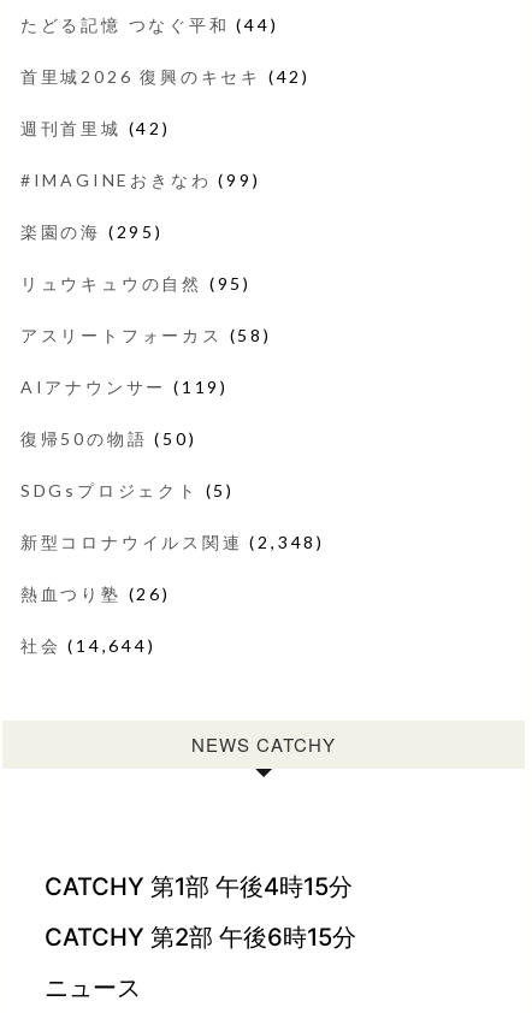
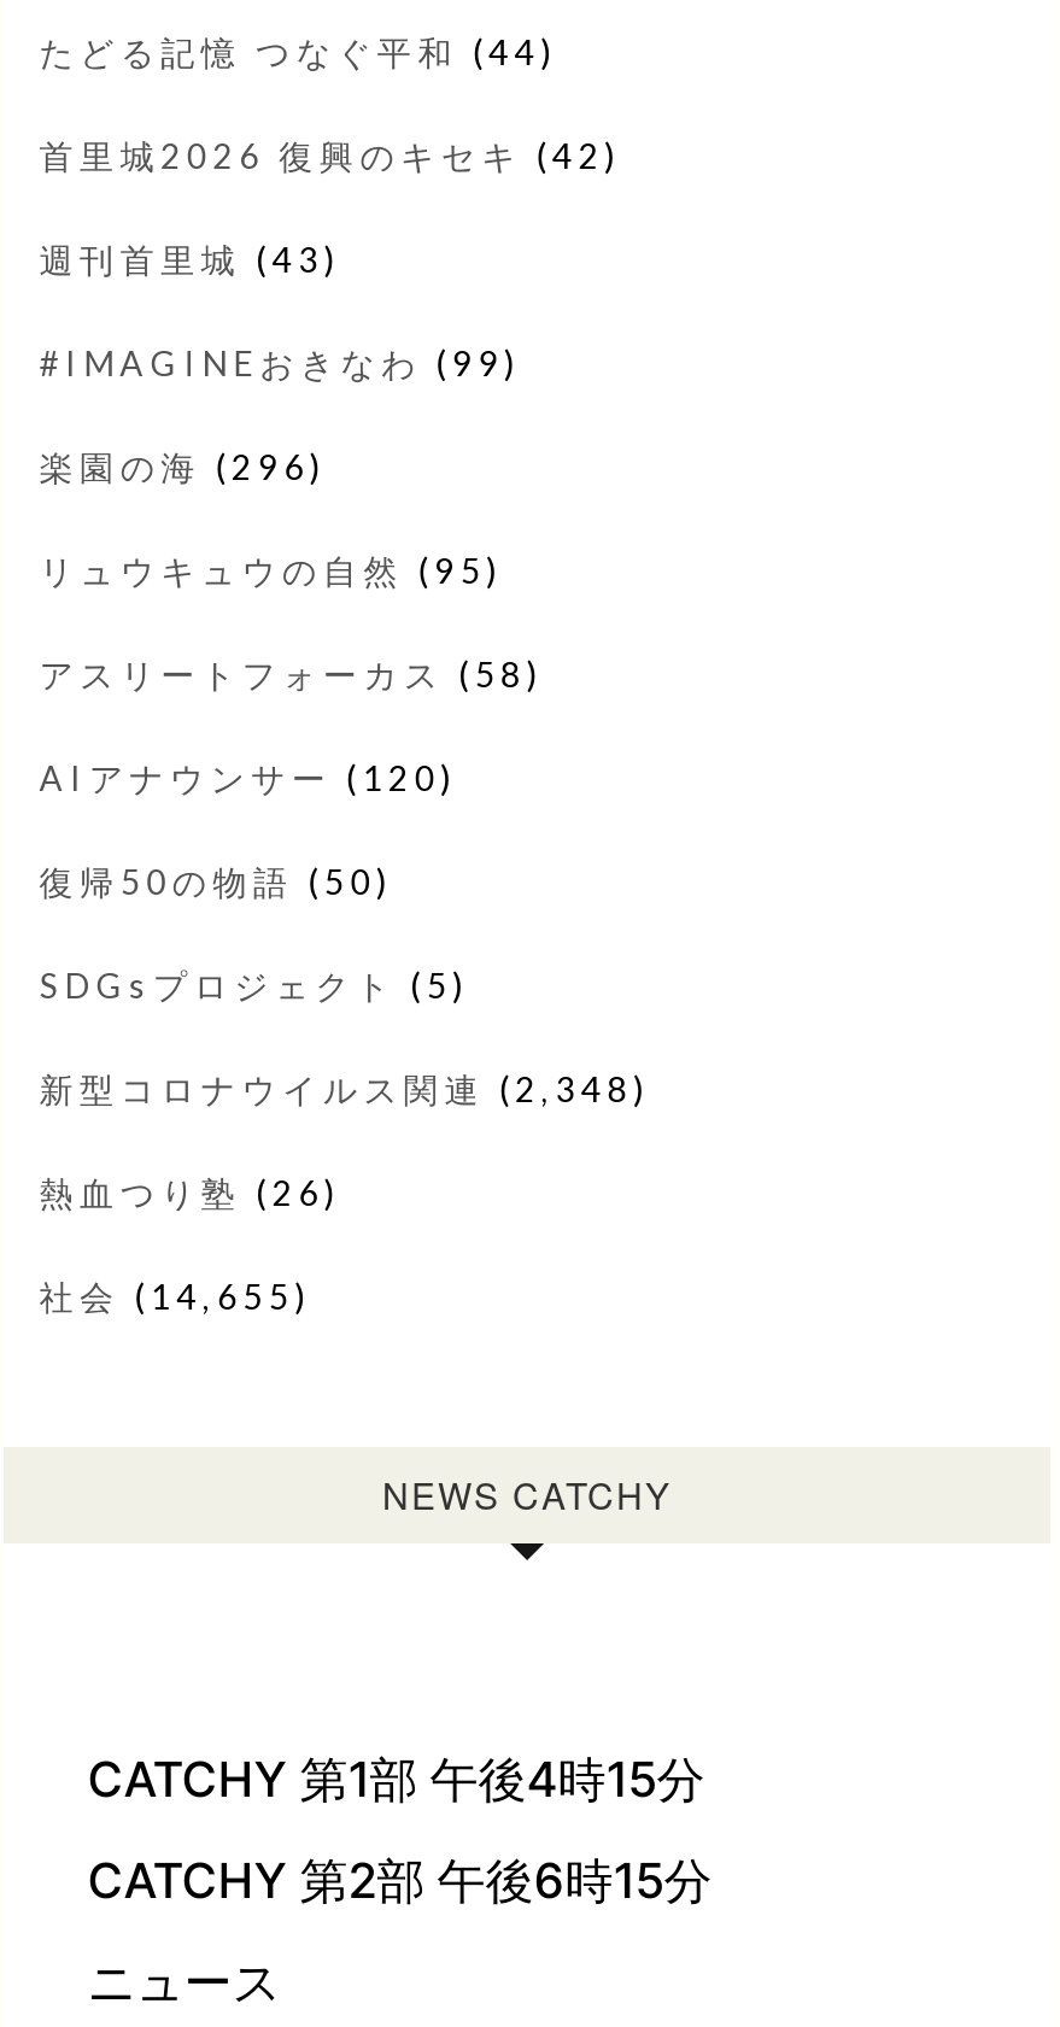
- 週刊首里城(42)
+ 週刊首里城(43)

- 楽園の海(295)
+ 楽園の海(296)

- AIアナウンサー(119)
+ AIアナウンサー(120)

- 社会(14,644)
+ 社会(14,655)
